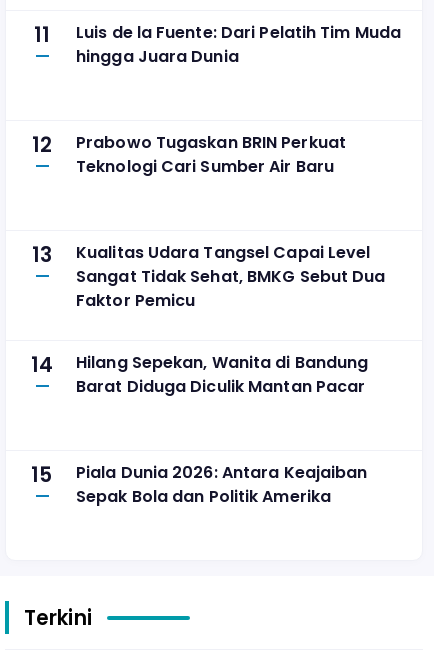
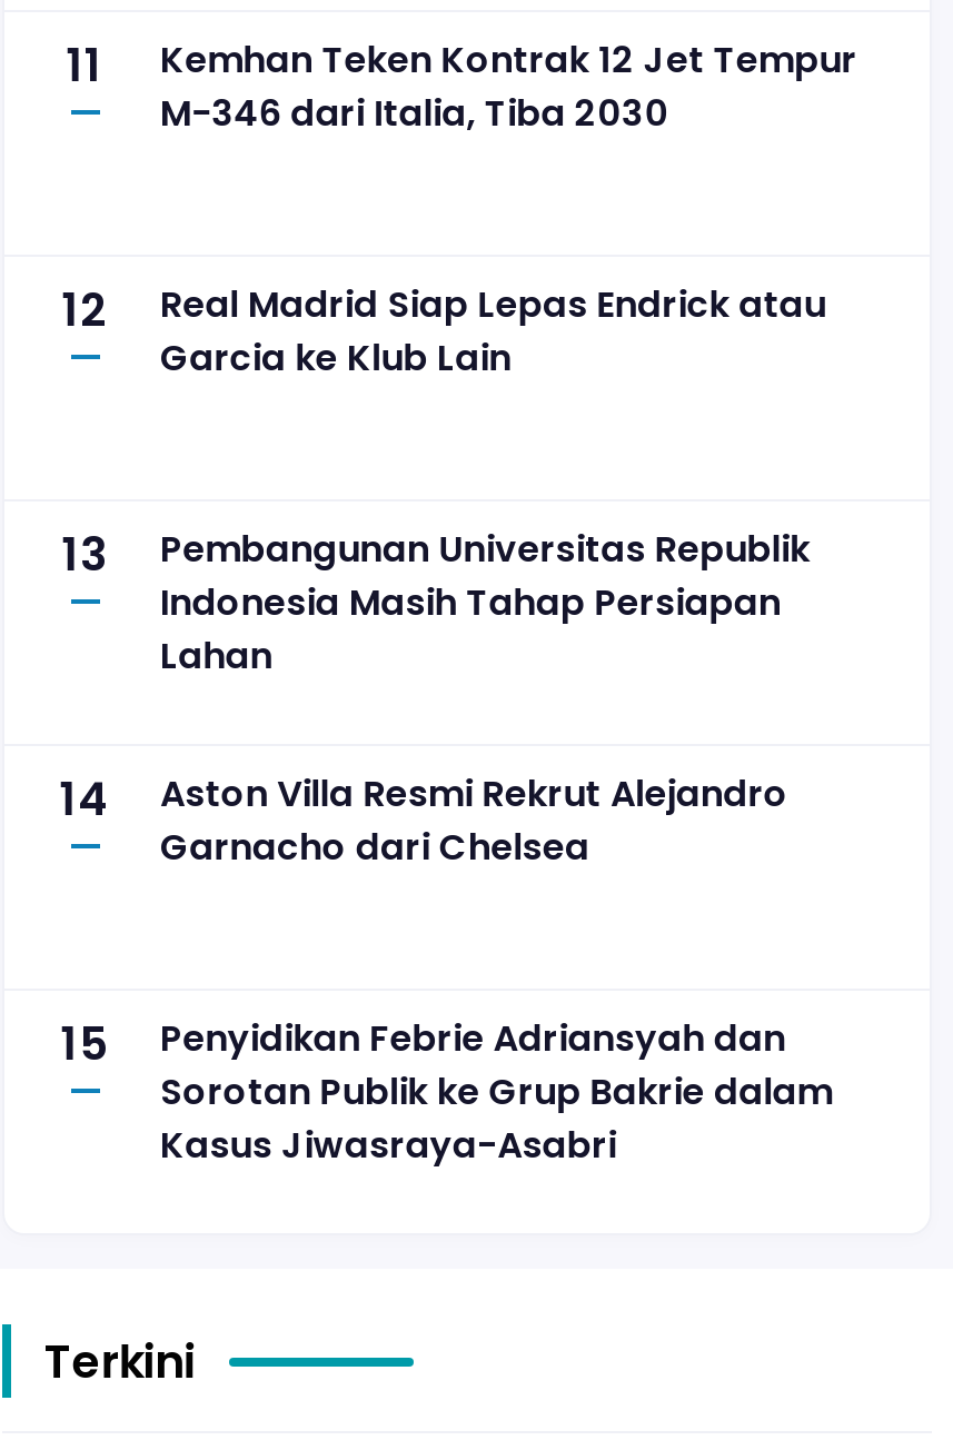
- Luis de la Fuente: Dari Pelatih Tim Muda
- hingga Juara Dunia
+ Kemhan Teken Kontrak 12 Jet Tempur
+ M-346 dari Italia, Tiba 2030

- Prabowo Tugaskan BRIN Perkuat
- Teknologi Cari Sumber Air Baru
+ Real Madrid Siap Lepas Endrick atau
+ Garcia ke Klub Lain

- Kualitas Udara Tangsel Capai Level
- Sangat Tidak Sehat, BMKG Sebut Dua
- Faktor Pemicu
+ Pembangunan Universitas Republik
+ Indonesia Masih Tahap Persiapan
+ Lahan

- Hilang Sepekan, Wanita di Bandung
- Barat Diduga Diculik Mantan Pacar
+ Aston Villa Resmi Rekrut Alejandro
+ Garnacho dari Chelsea

- Piala Dunia 2026: Antara Keajaiban
- Sepak Bola dan Politik Amerika
+ Penyidikan Febrie Adriansyah dan
+ Sorotan Publik ke Grup Bakrie dalam
+ Kasus Jiwasraya-Asabri
